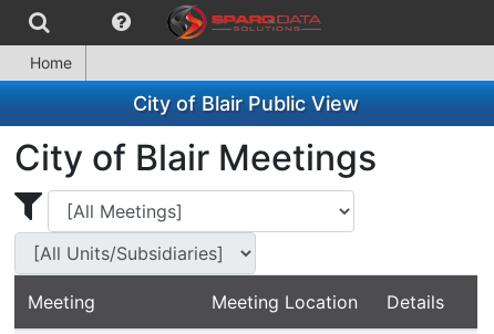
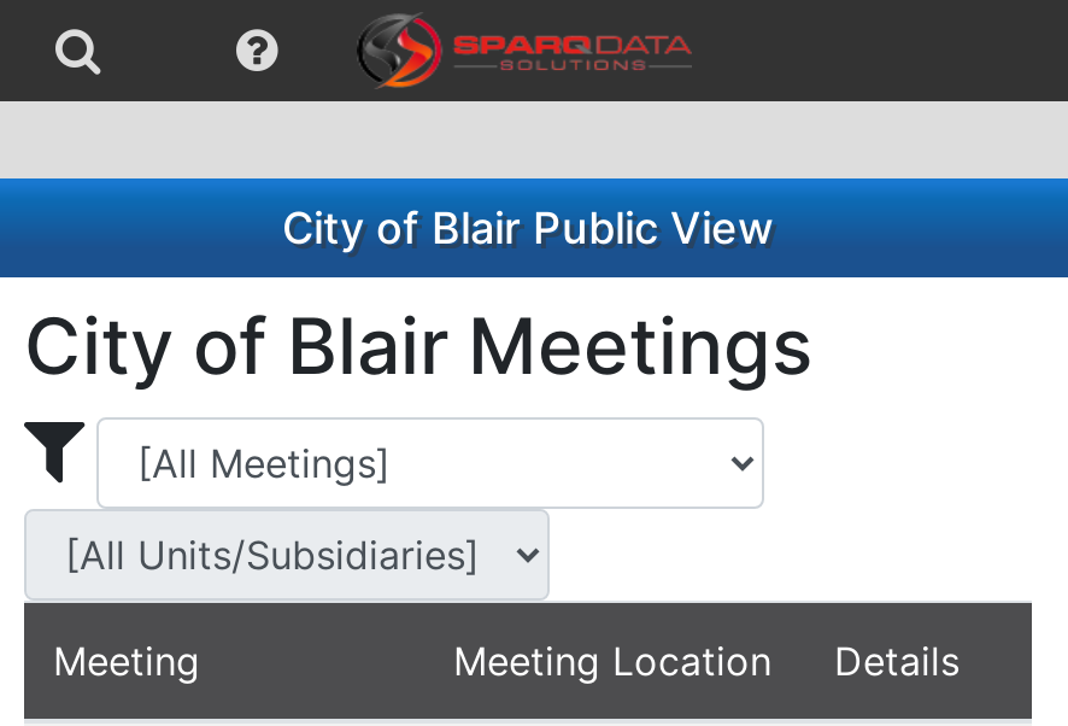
- Home
